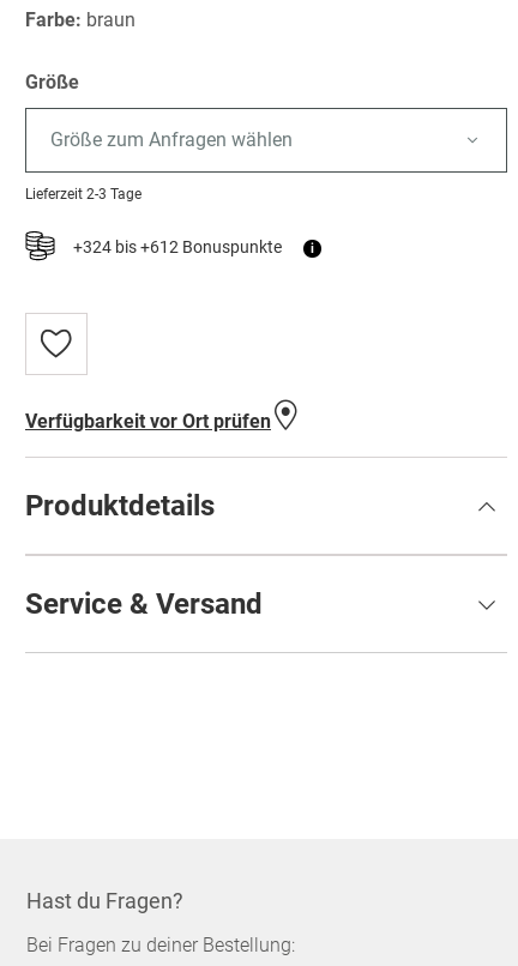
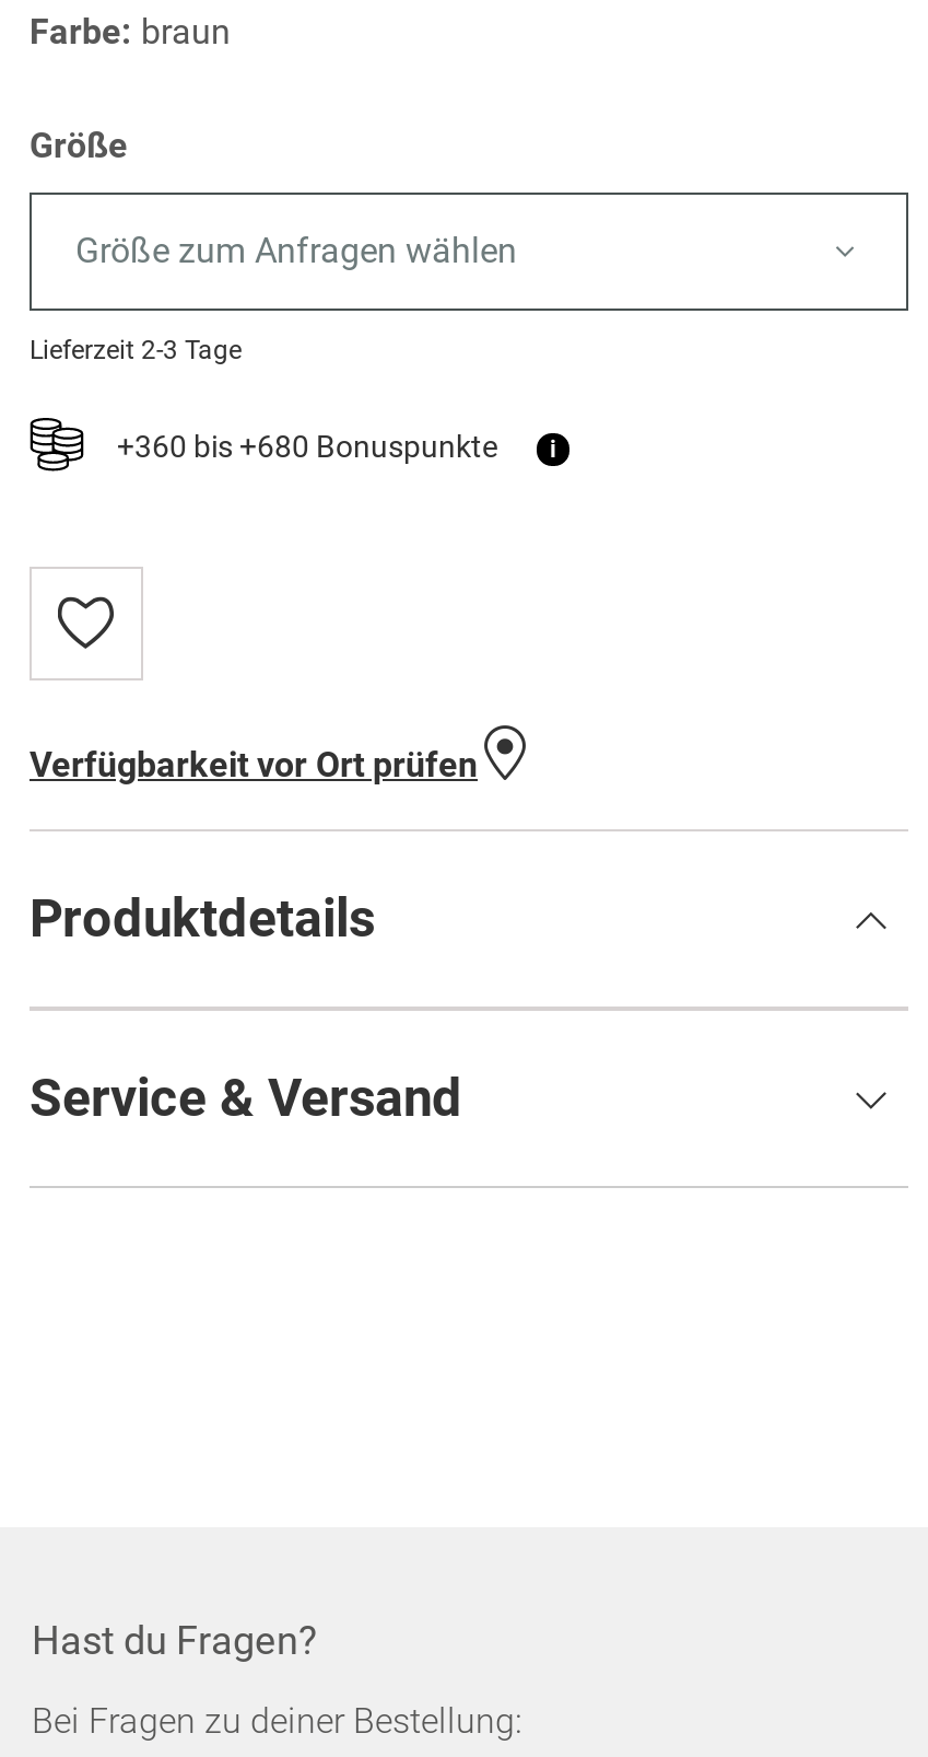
- +324 bis +612 Bonuspunkte
+ +360 bis +680 Bonuspunkte
